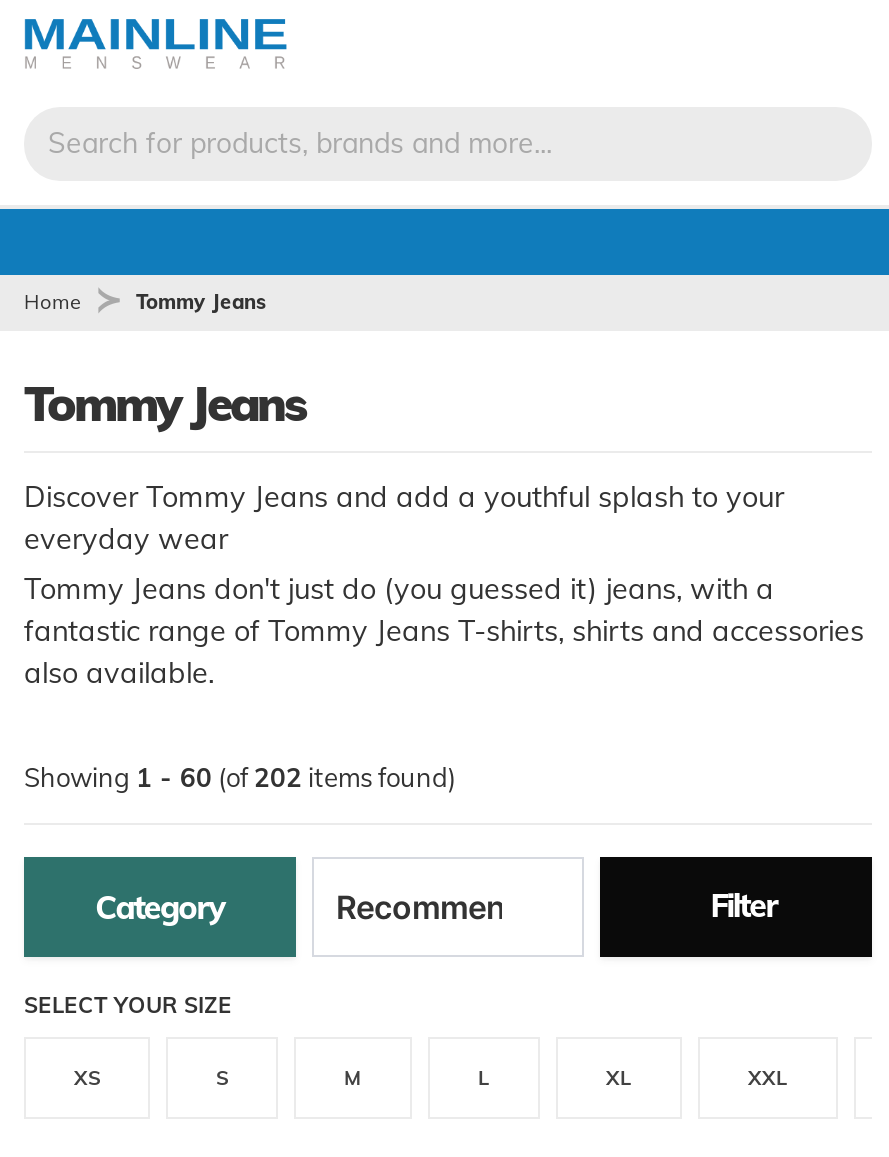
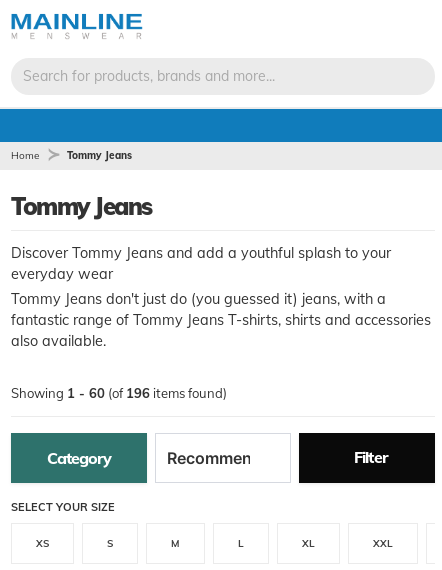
- Showing 1 - 60 (of 202 items found)
+ Showing 1 - 60 (of 196 items found)
